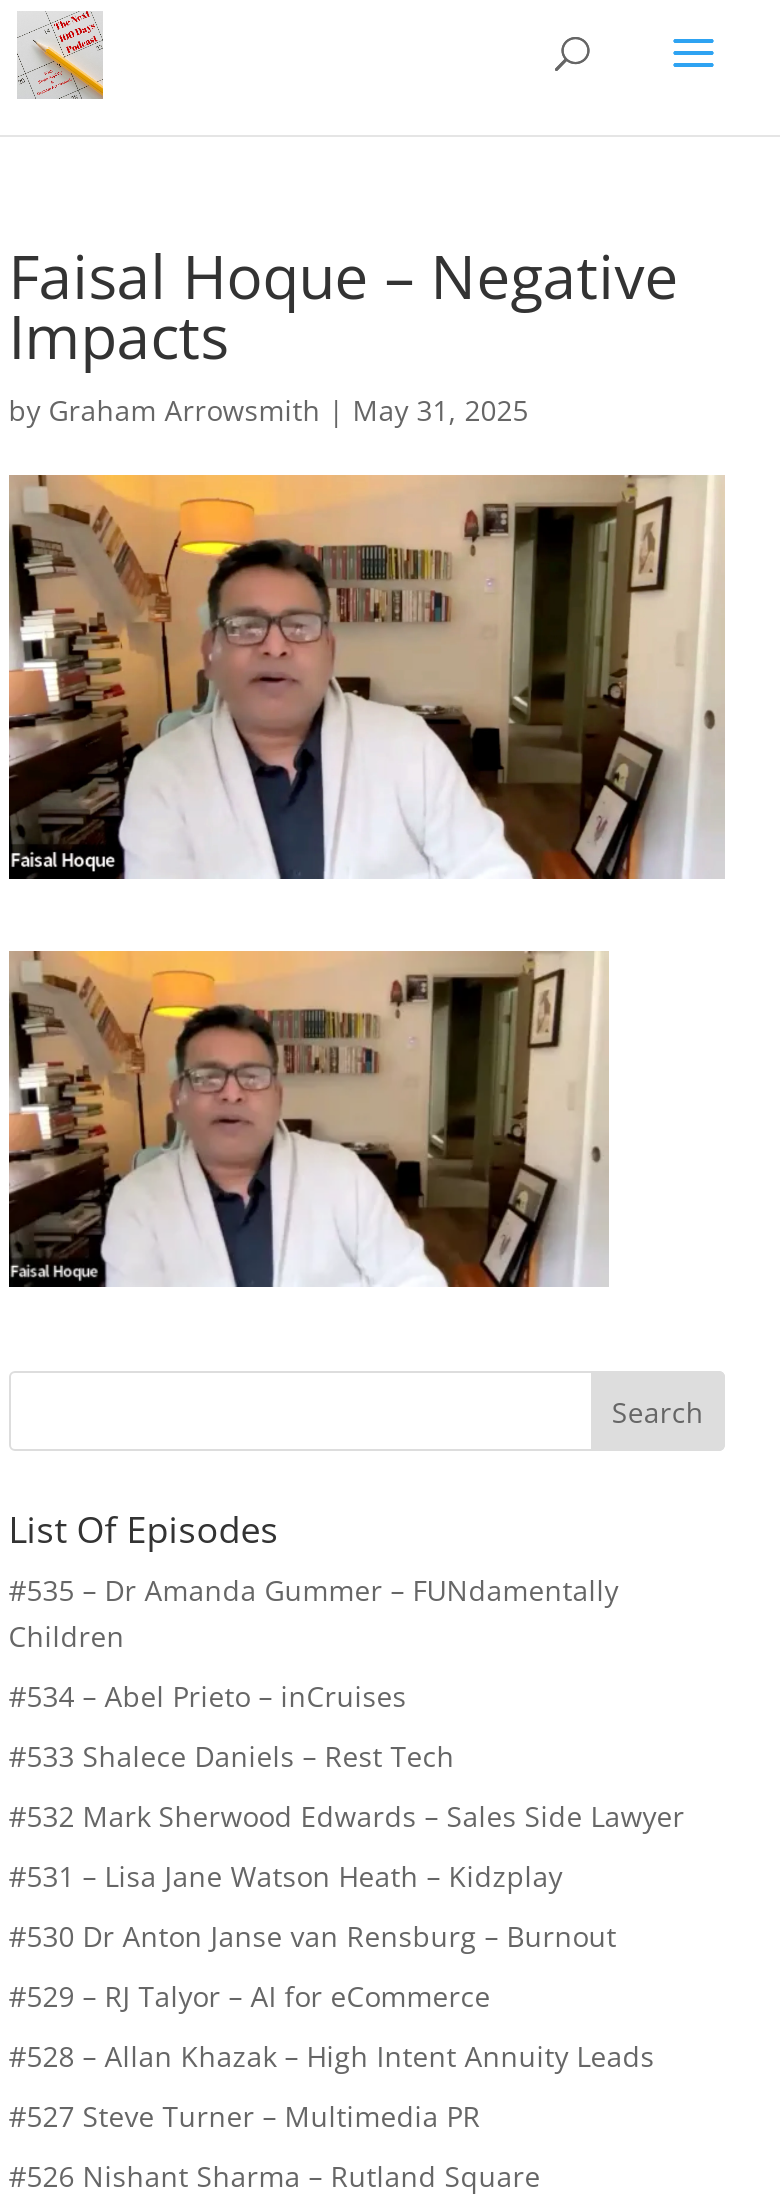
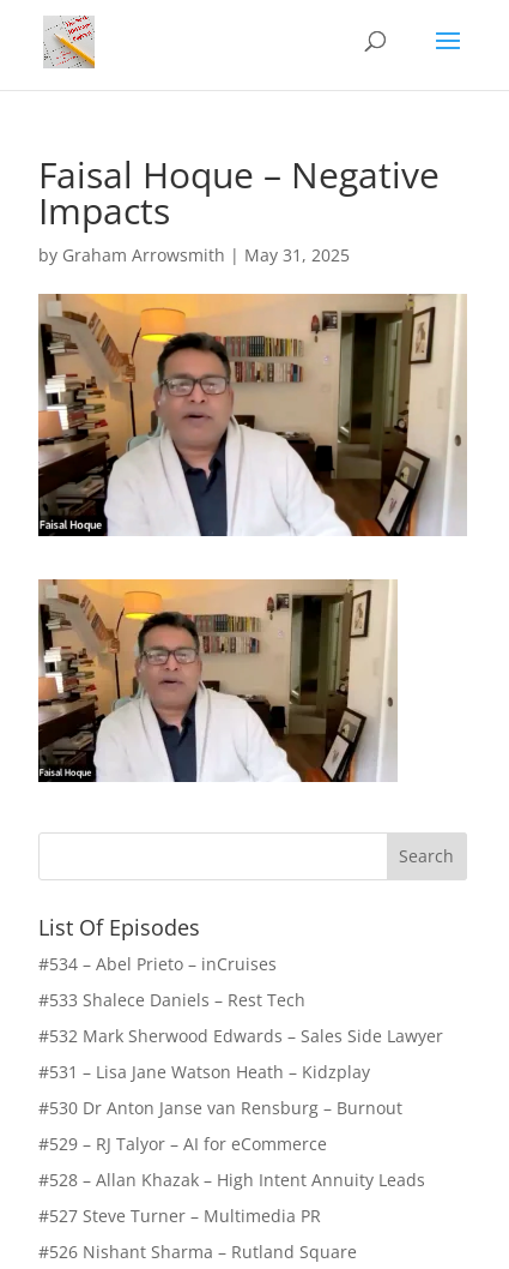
- #535 – Dr Amanda Gummer – FUNdamentally
- Children
